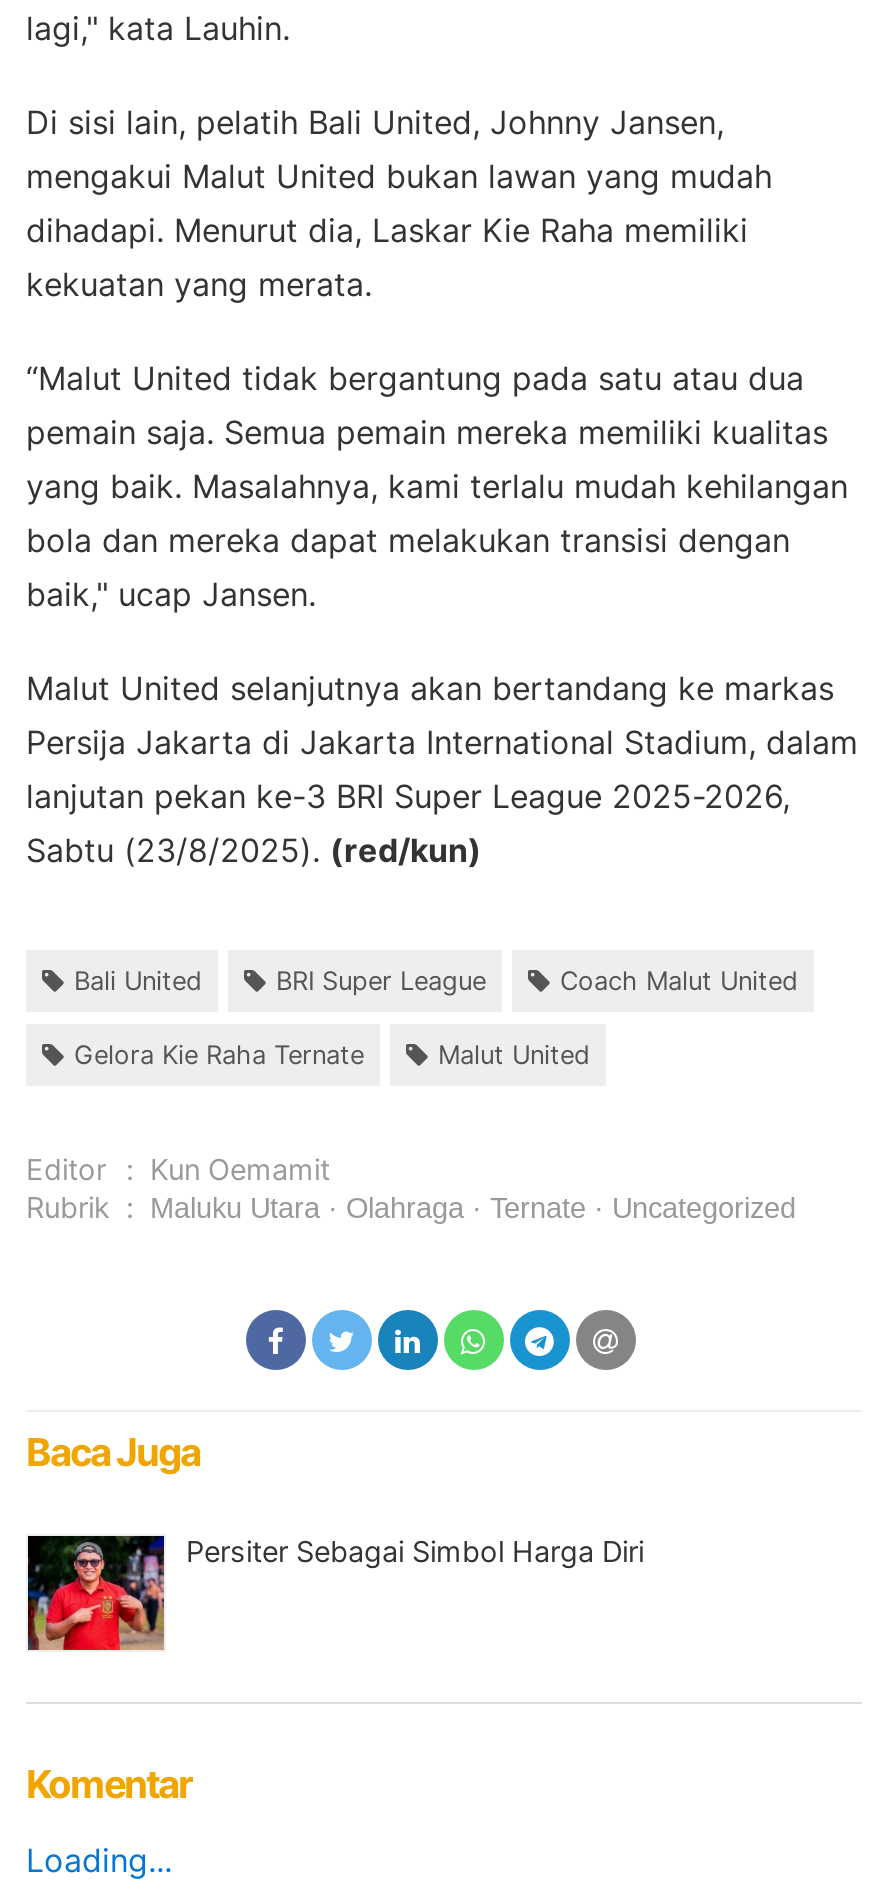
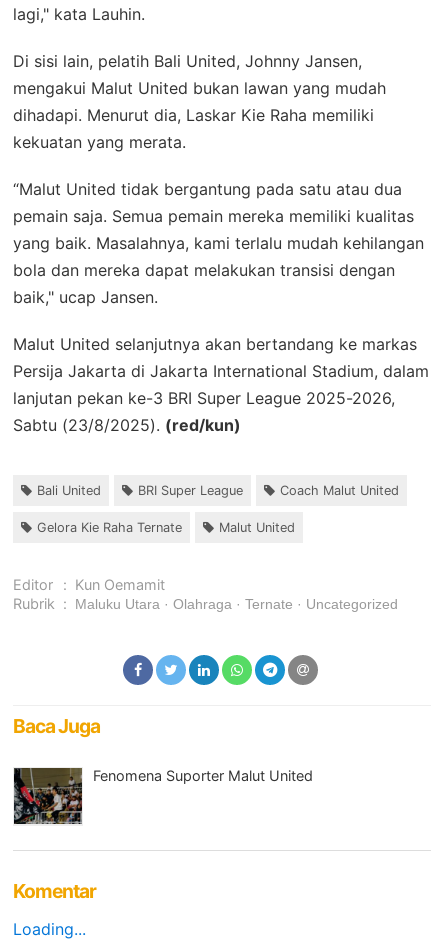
- [image]
- Persiter Sebagai Simbol Harga Diri
+ [image]
+ Fenomena Suporter Malut United
